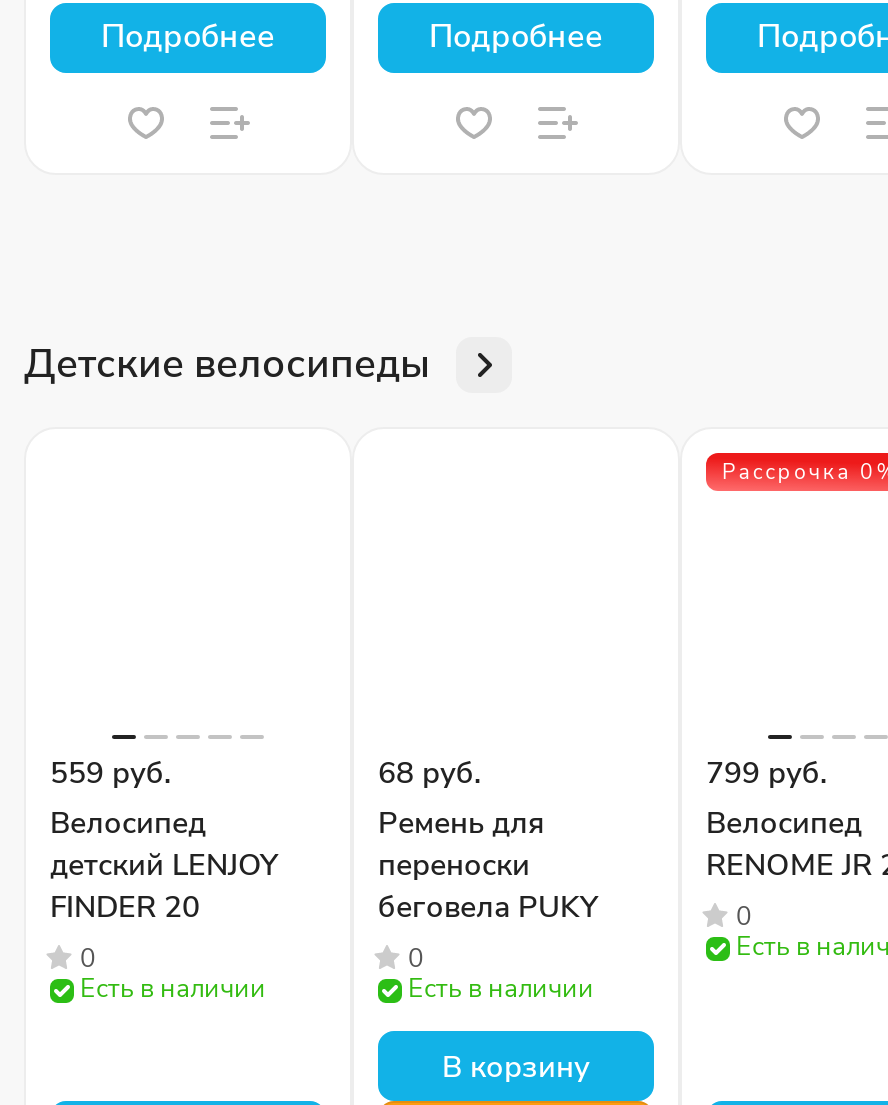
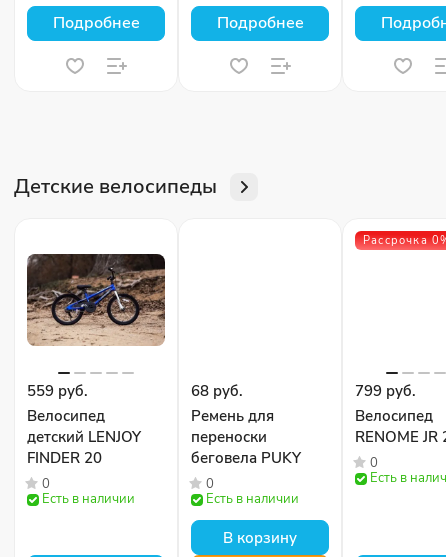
+ [image]
